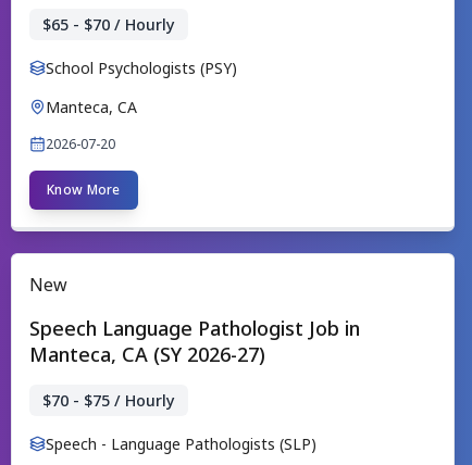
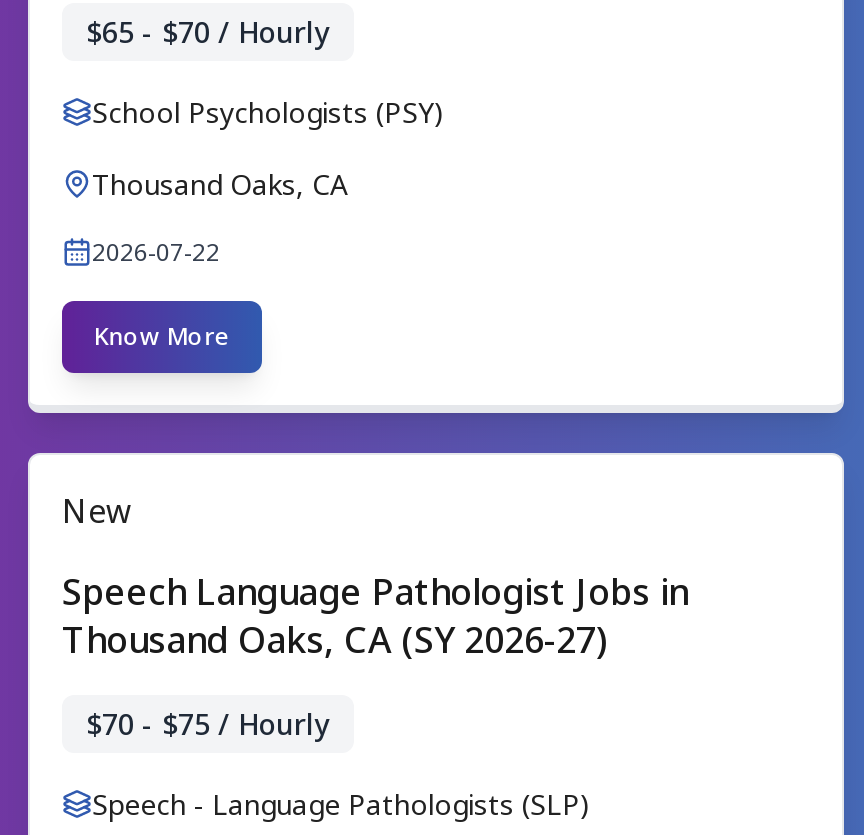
- Manteca, CA
+ Thousand Oaks, CA

- 2026-07-20
+ 2026-07-22

- Speech Language Pathologist Job in
- Manteca, CA (SY 2026-27)
+ Speech Language Pathologist Jobs in
+ Thousand Oaks, CA (SY 2026-27)
